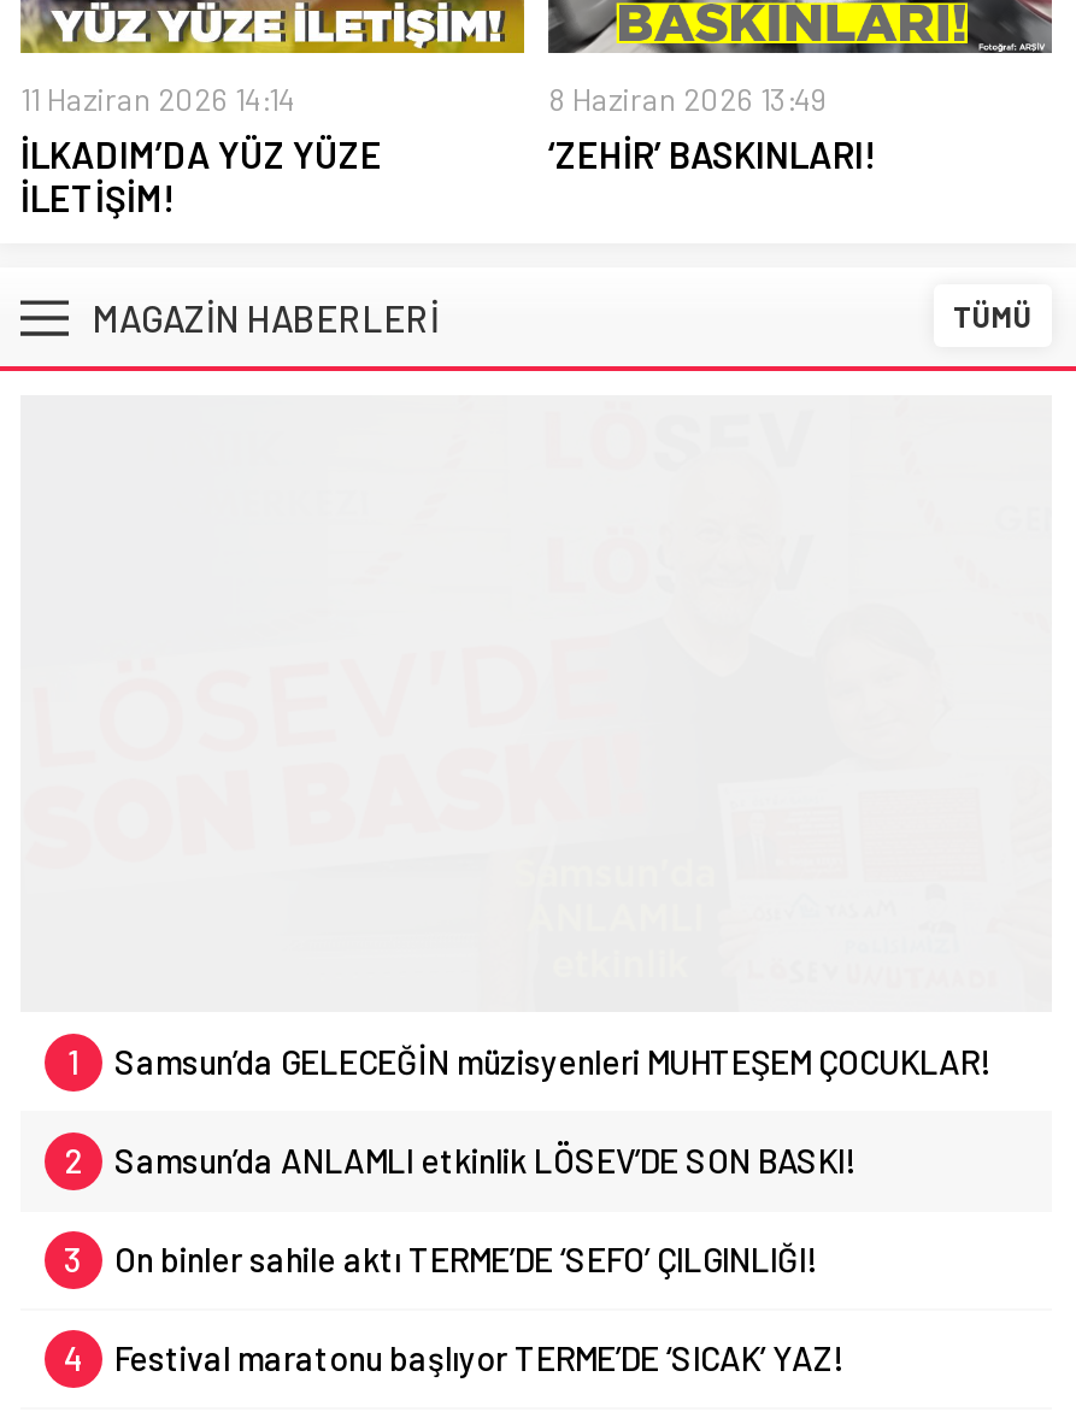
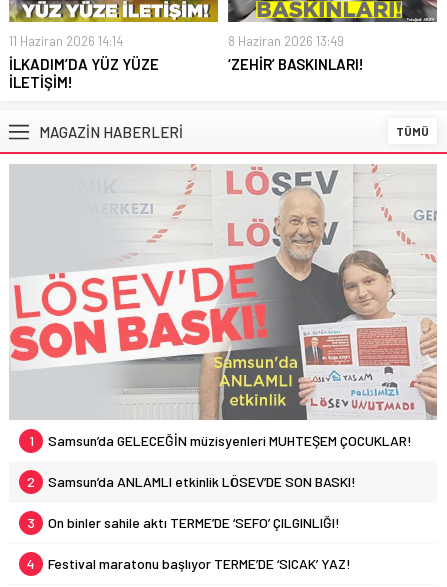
+ [image]
